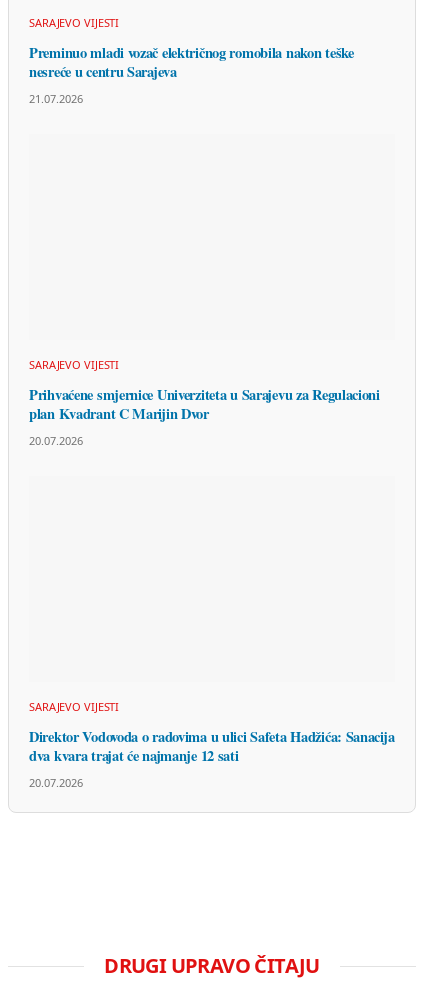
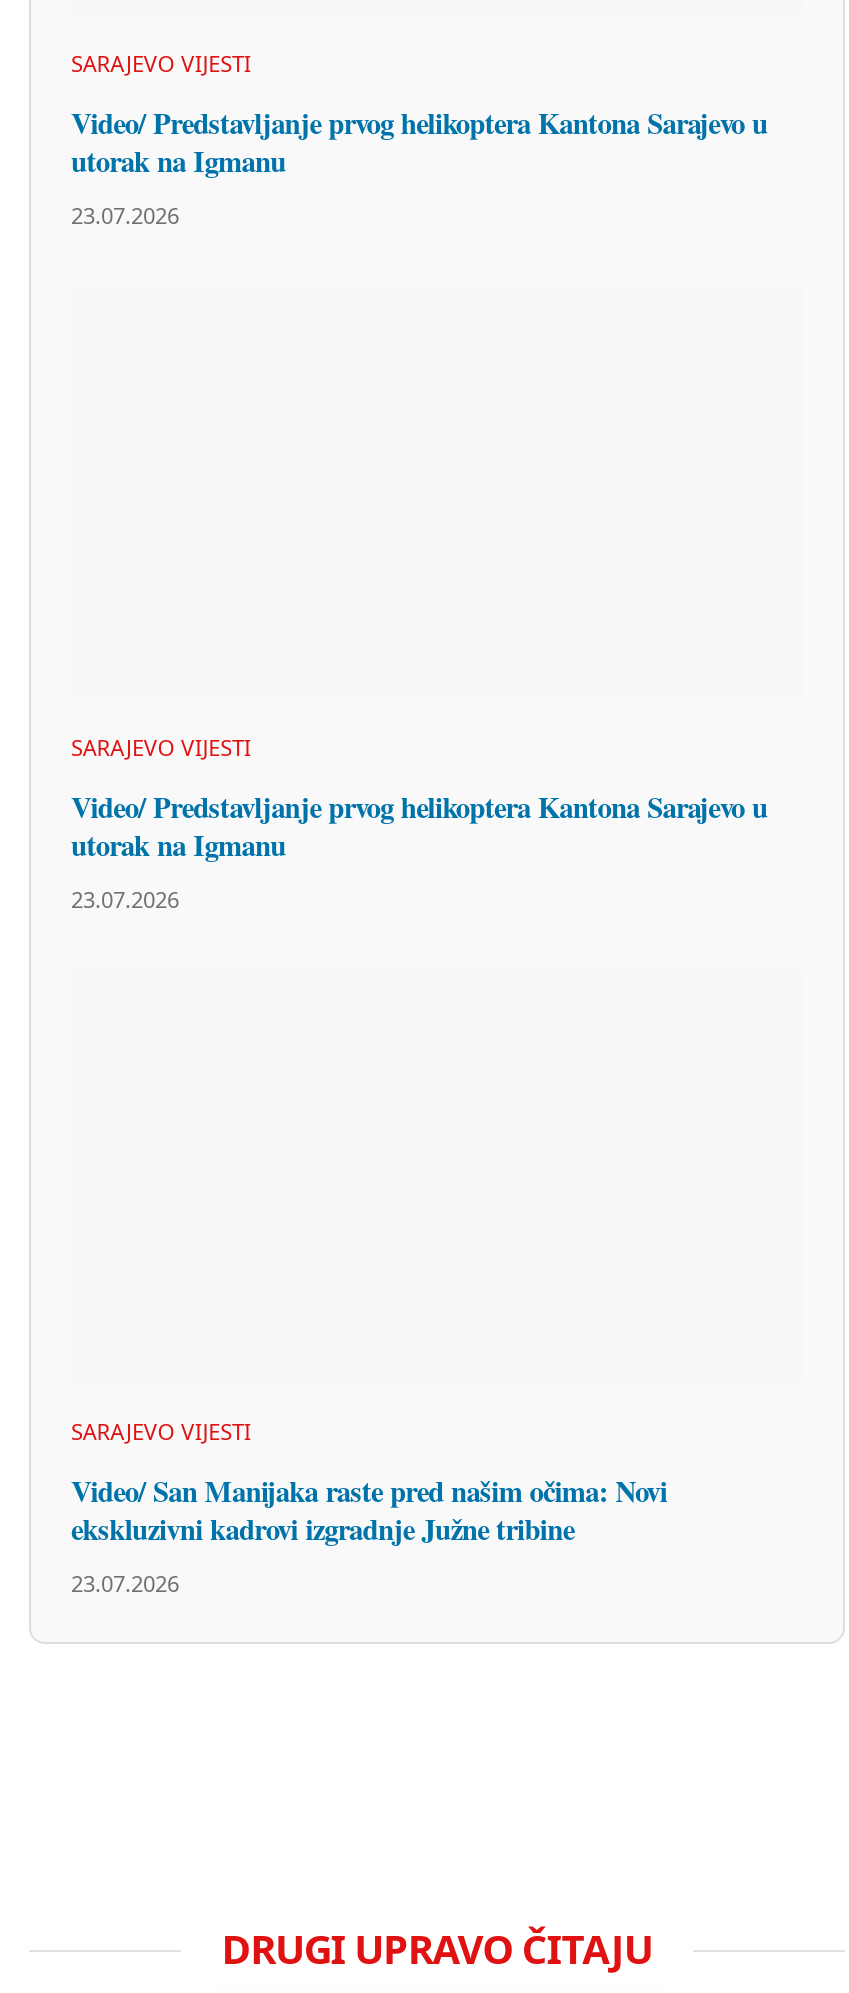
- Preminuo mladi vozač električnog romobila nakon teške
- nesreće u centru Sarajeva
- 21.07.2026
+ Video/ Predstavljanje prvog helikoptera Kantona Sarajevo u
+ utorak na Igmanu
+ 23.07.2026

- Prihvaćene smjernice Univerziteta u Sarajevu za Regulacioni
- plan Kvadrant C Marijin Dvor
- 20.07.2026
+ Video/ Predstavljanje prvog helikoptera Kantona Sarajevo u
+ utorak na Igmanu
+ 23.07.2026

- Direktor Vodovoda o radovima u ulici Safeta Hadžića: Sanacija
- dva kvara trajat će najmanje 12 sati
- 20.07.2026
+ Video/ San Manijaka raste pred našim očima: Novi
+ ekskluzivni kadrovi izgradnje Južne tribine
+ 23.07.2026
